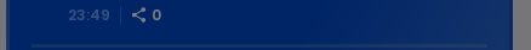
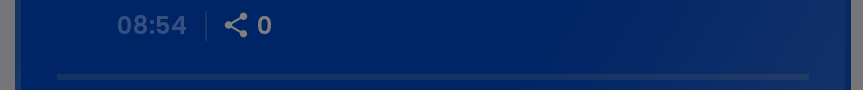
- 23:49 0
+ 08:54 0
